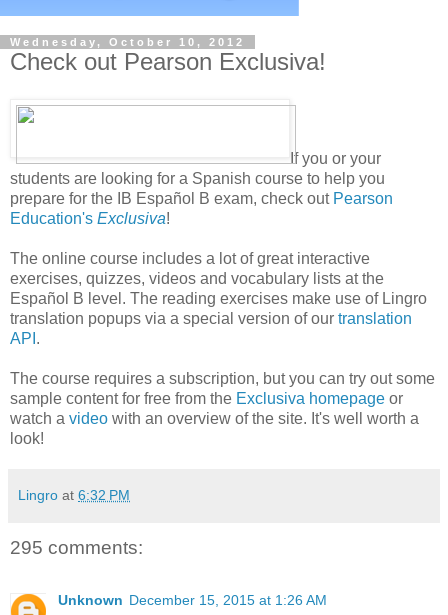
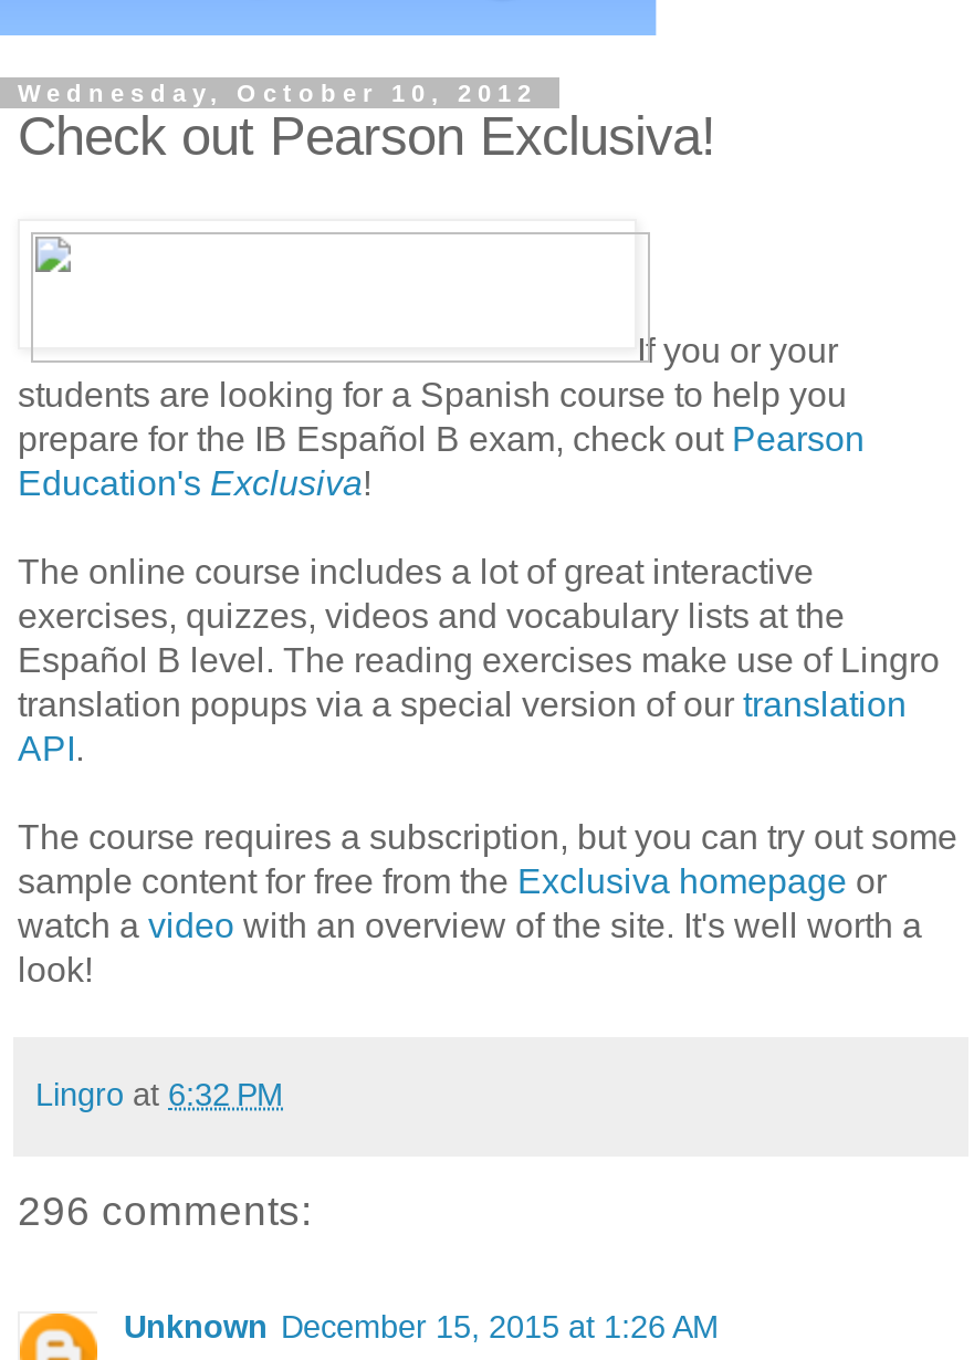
- 295 comments:
+ 296 comments:
